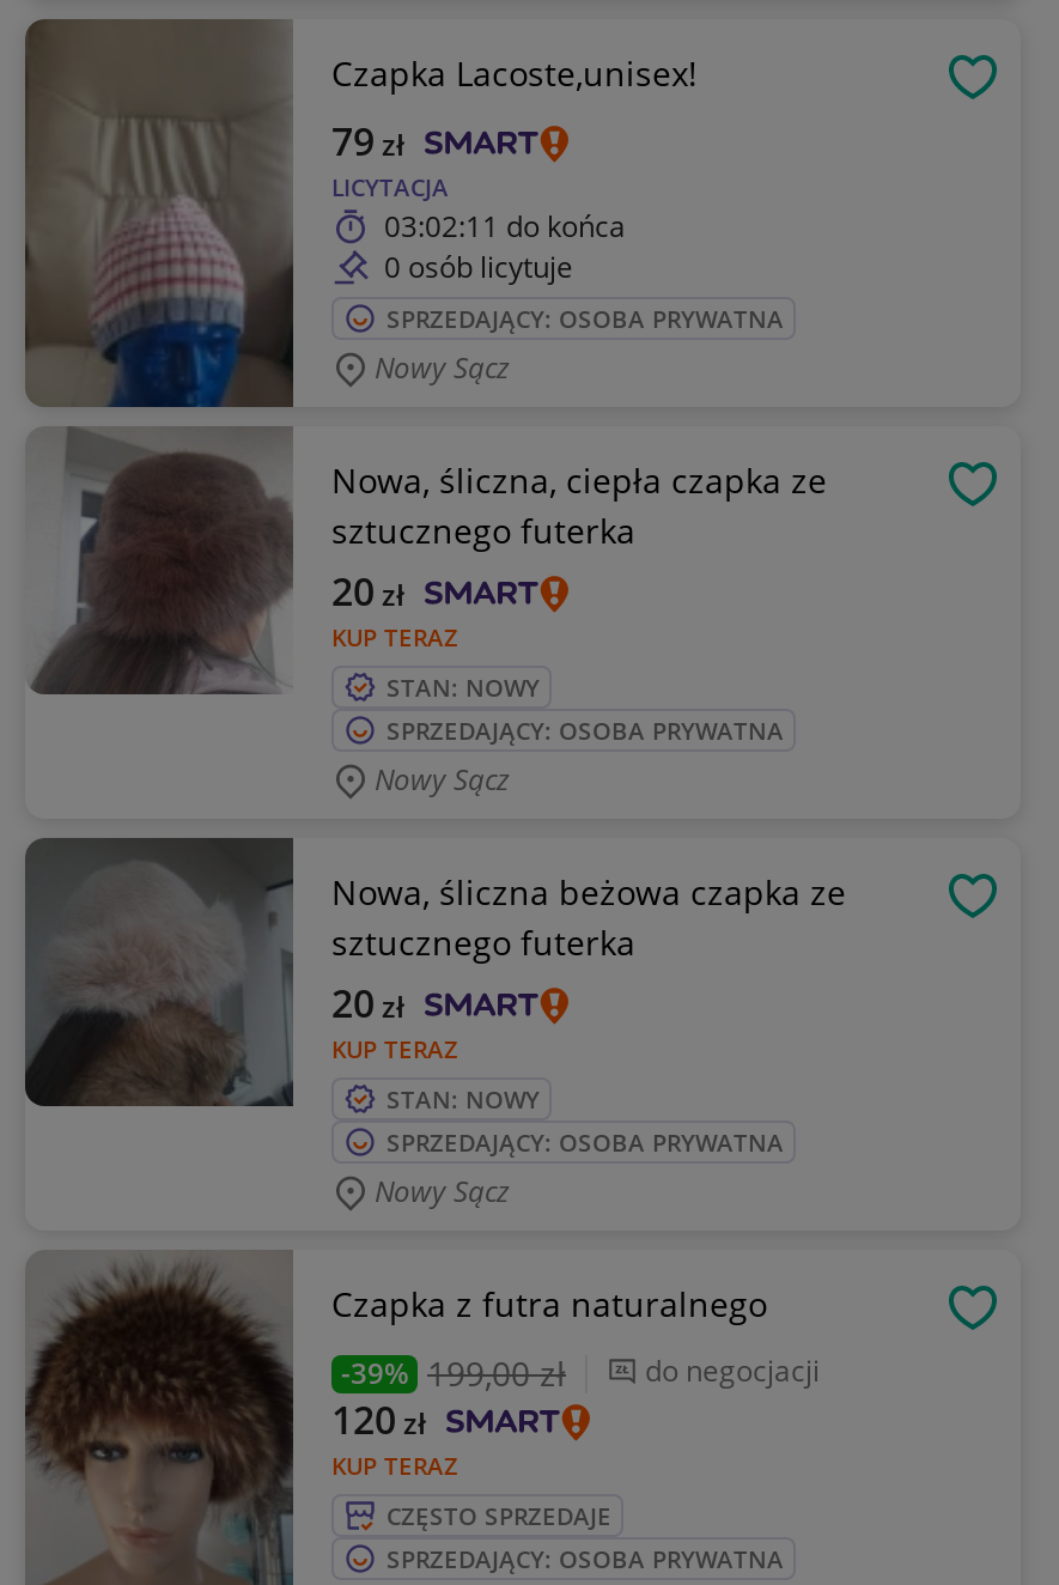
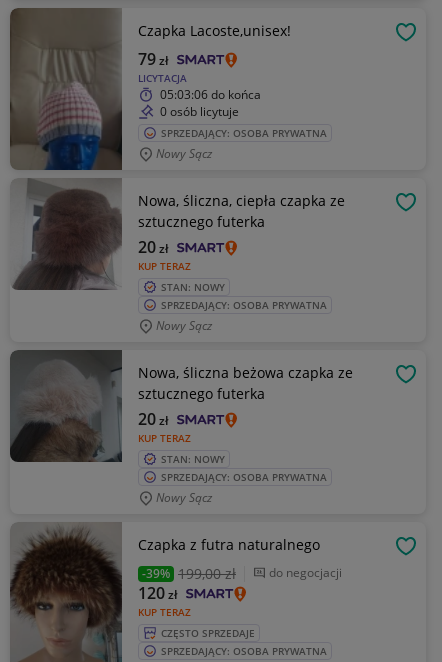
- 03:02:11 do końca
+ 05:03:06 do końca
